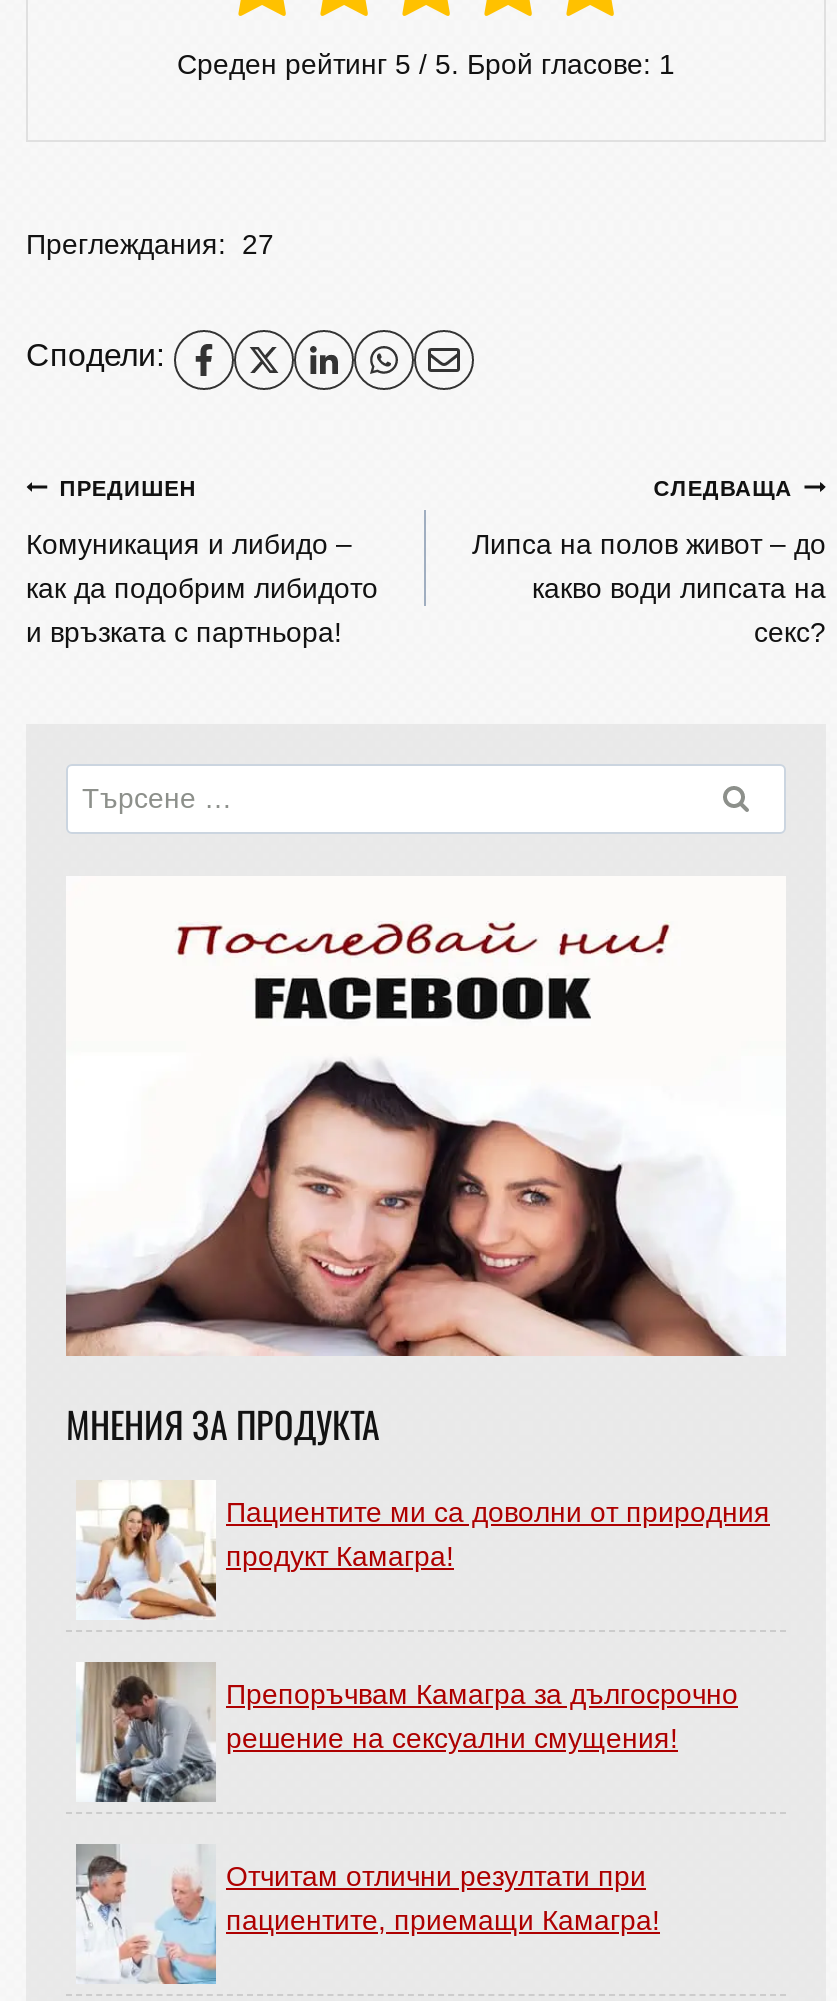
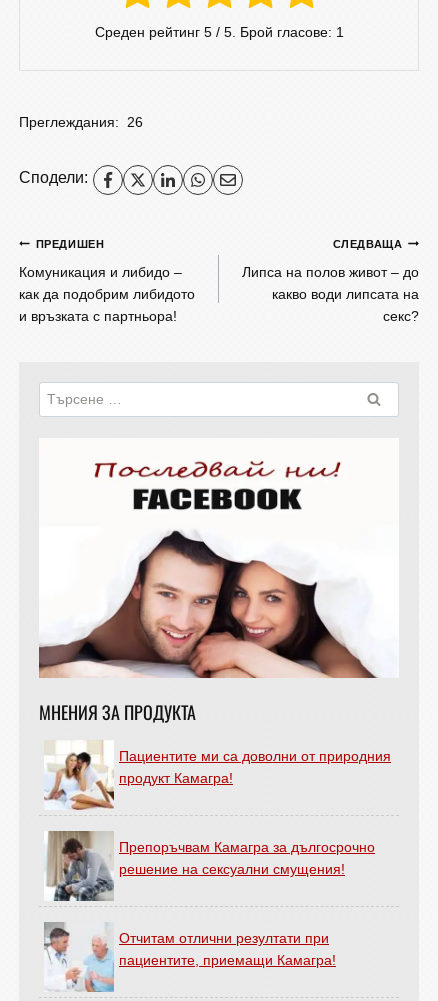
- Преглеждания: 27
+ Преглеждания: 26
